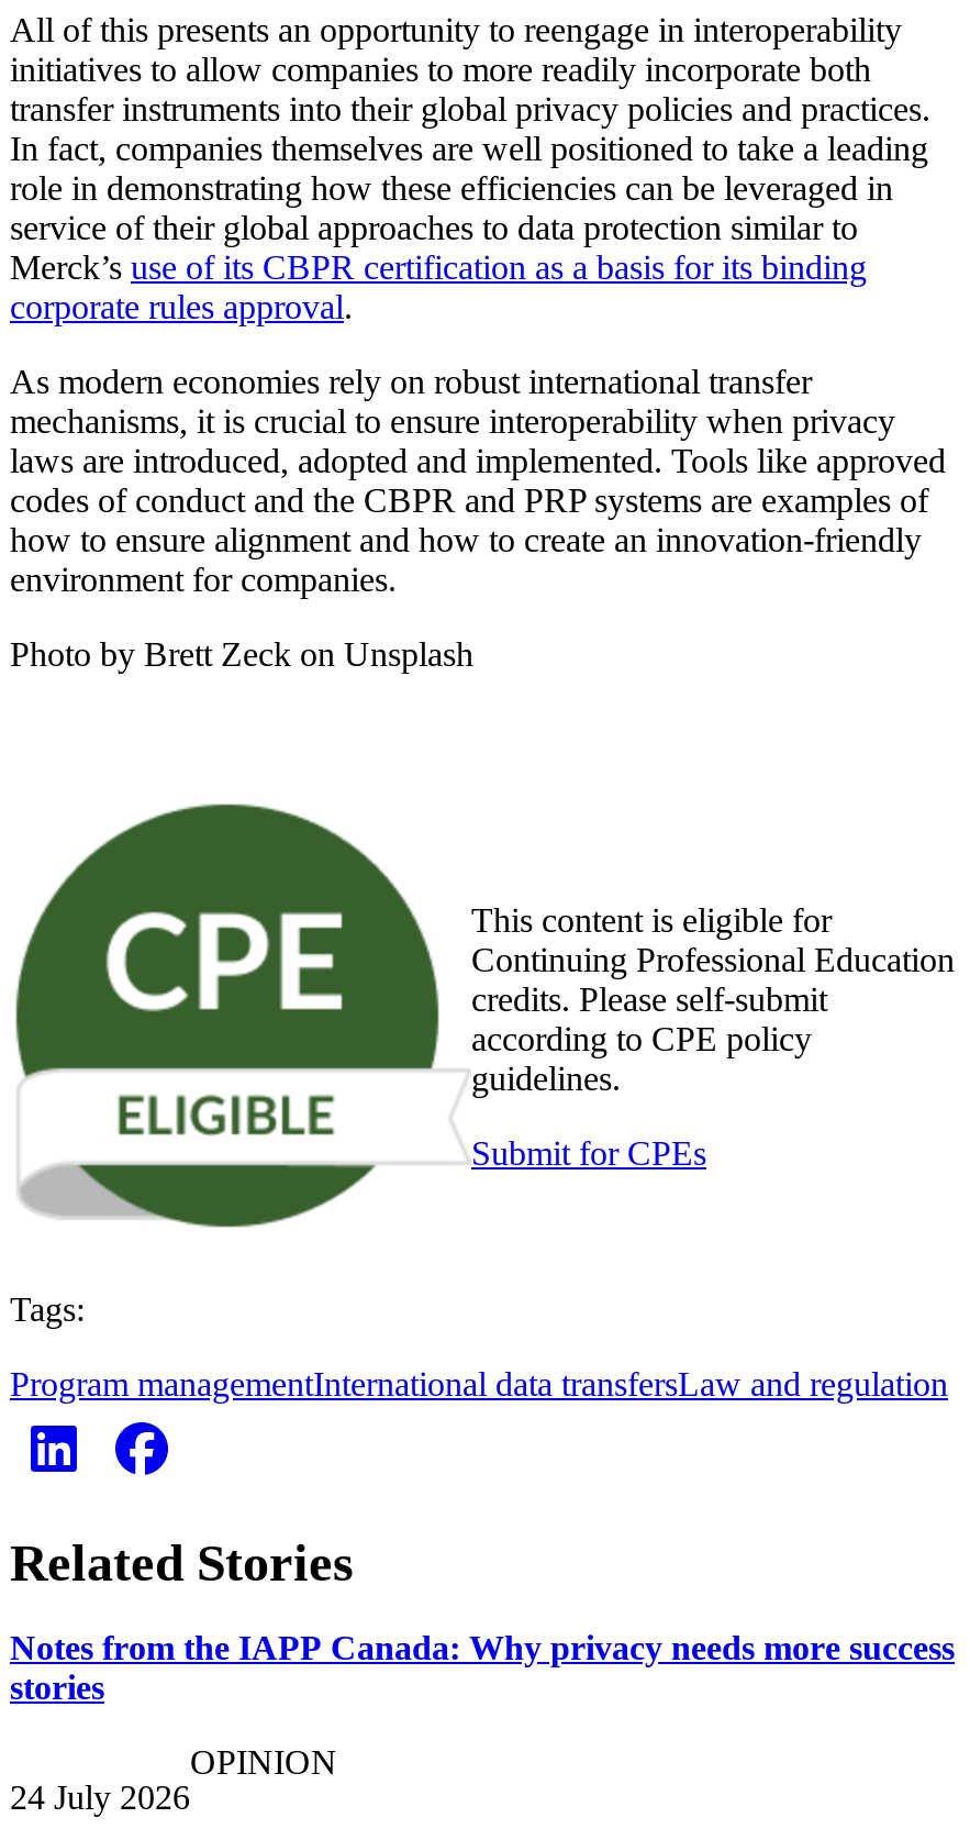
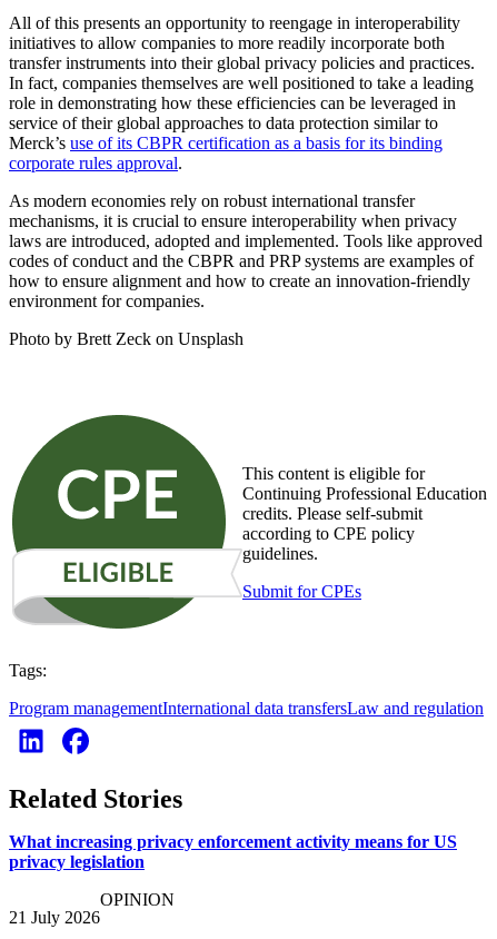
- Notes from the IAPP Canada: Why privacy needs more success
- stories
+ What increasing privacy enforcement activity means for US
+ privacy legislation

- 24 July 2026
+ 21 July 2026
